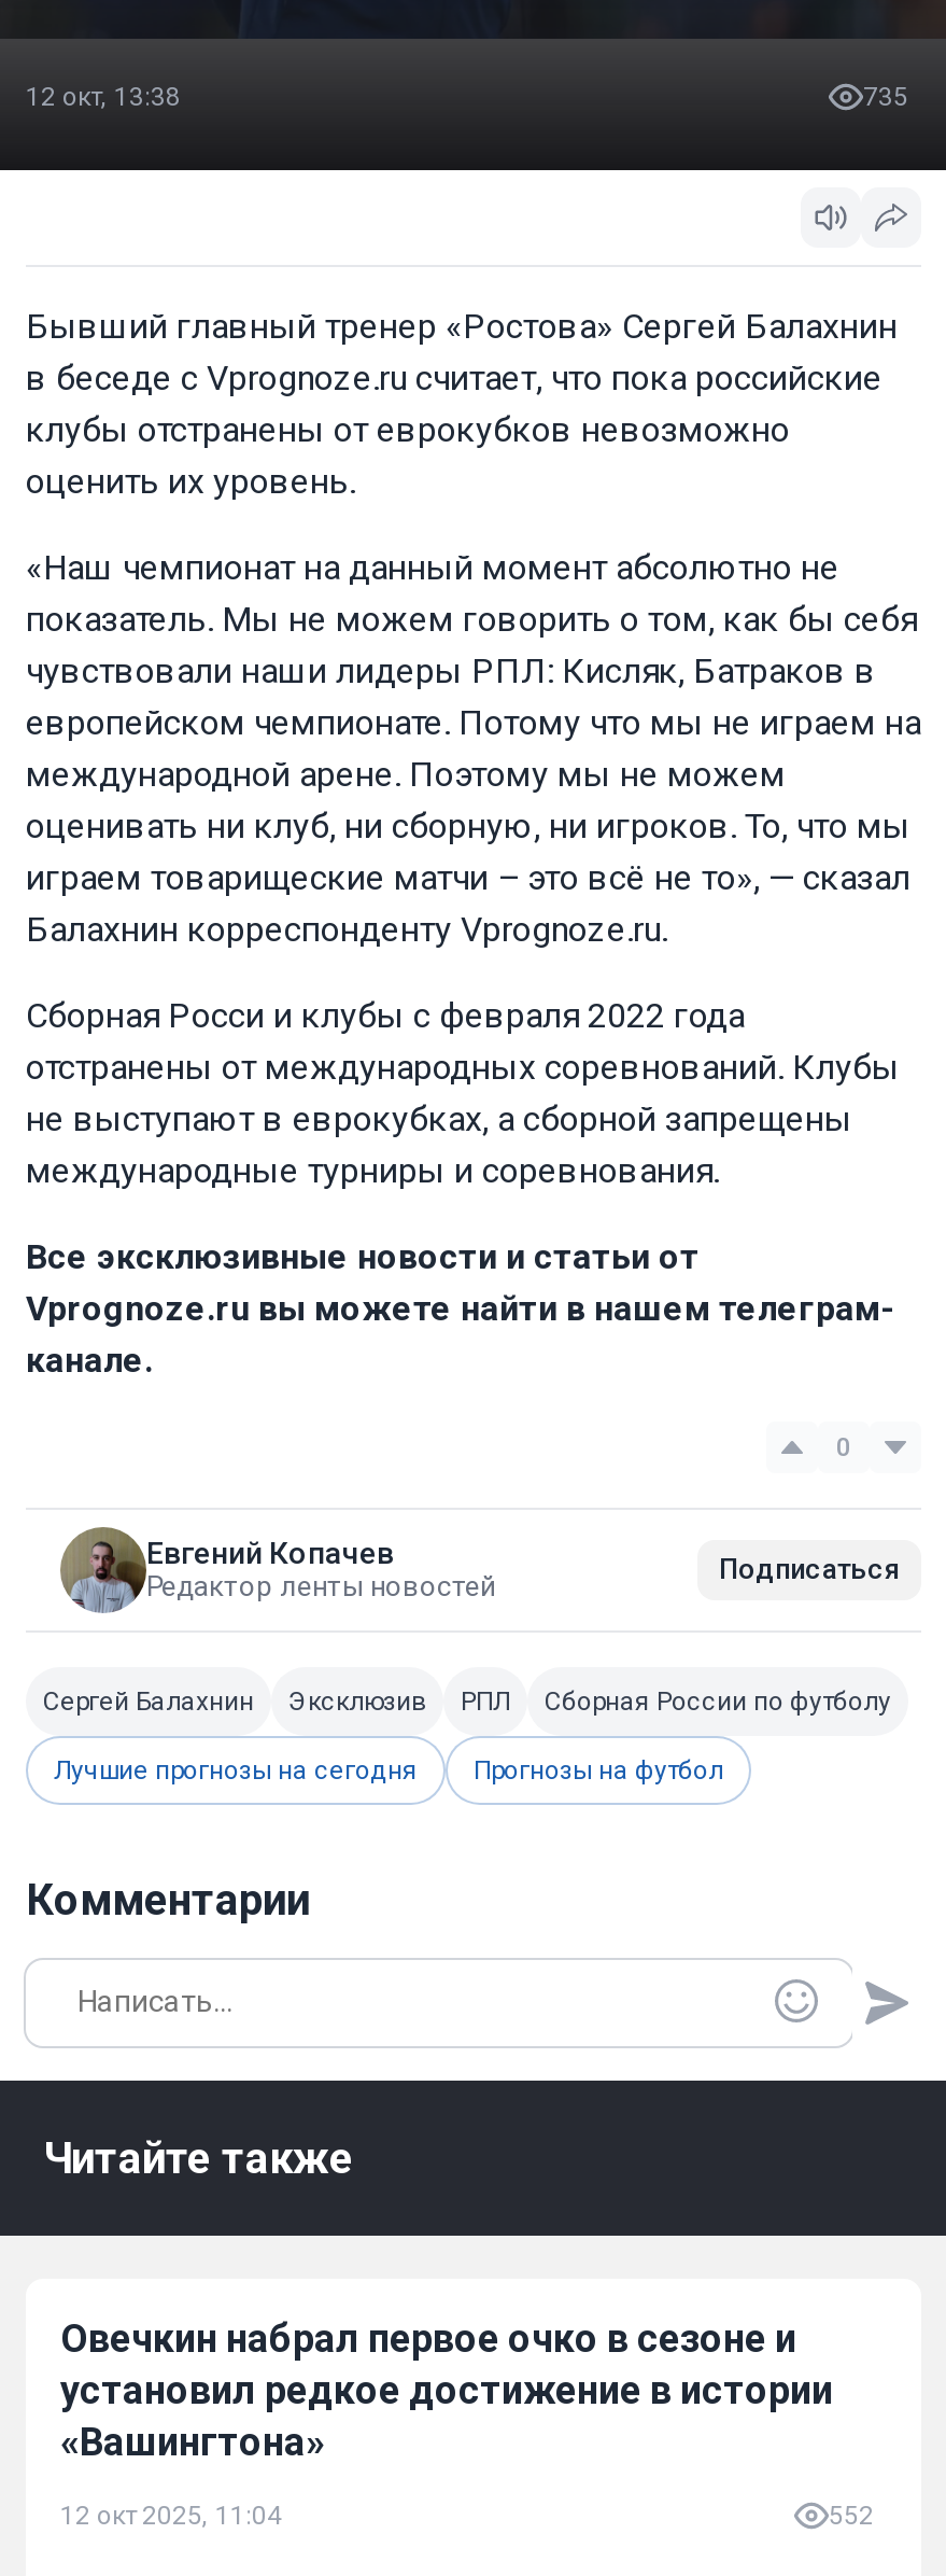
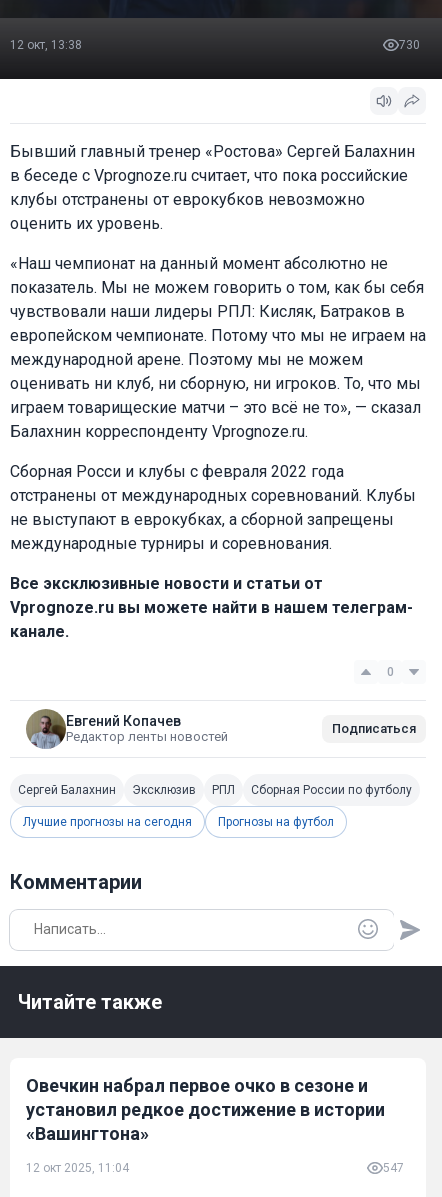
- 735
+ 730

- 552
+ 547
